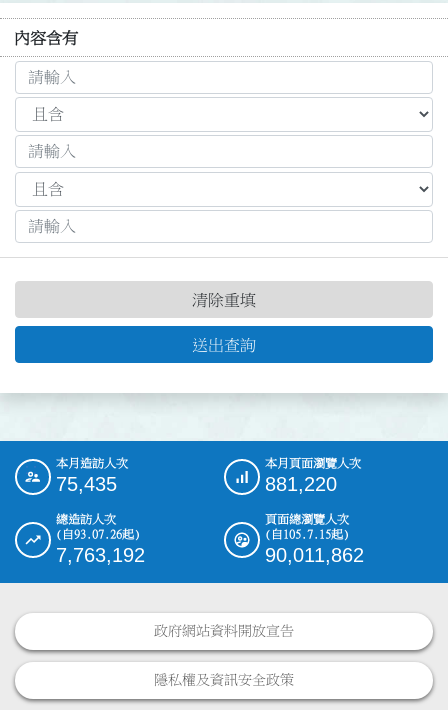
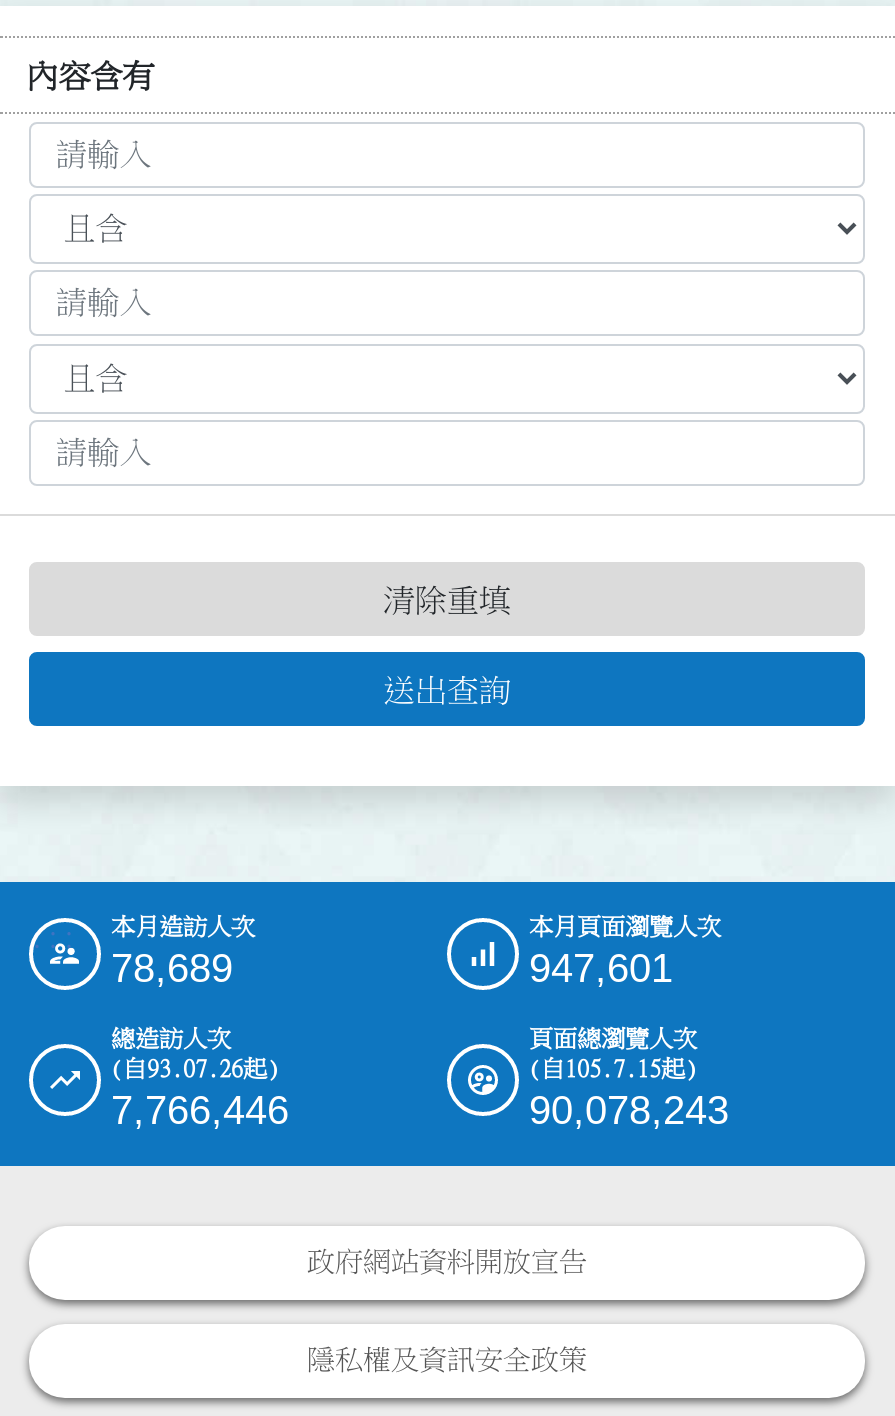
- 75,435
+ 78,689

- 881,220
+ 947,601

- 7,763,192
+ 7,766,446

- 90,011,862
+ 90,078,243
